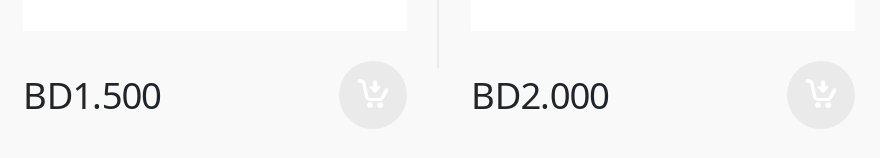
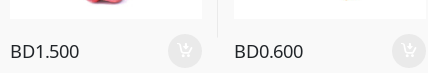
- BD2.000
+ BD0.600
